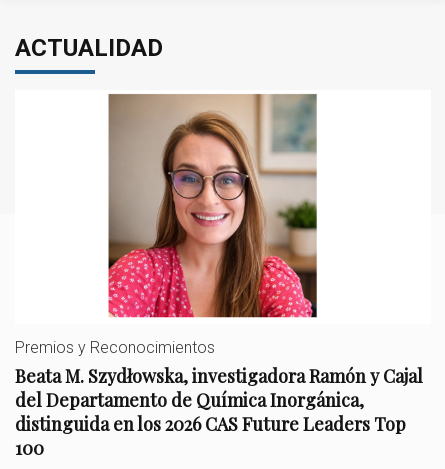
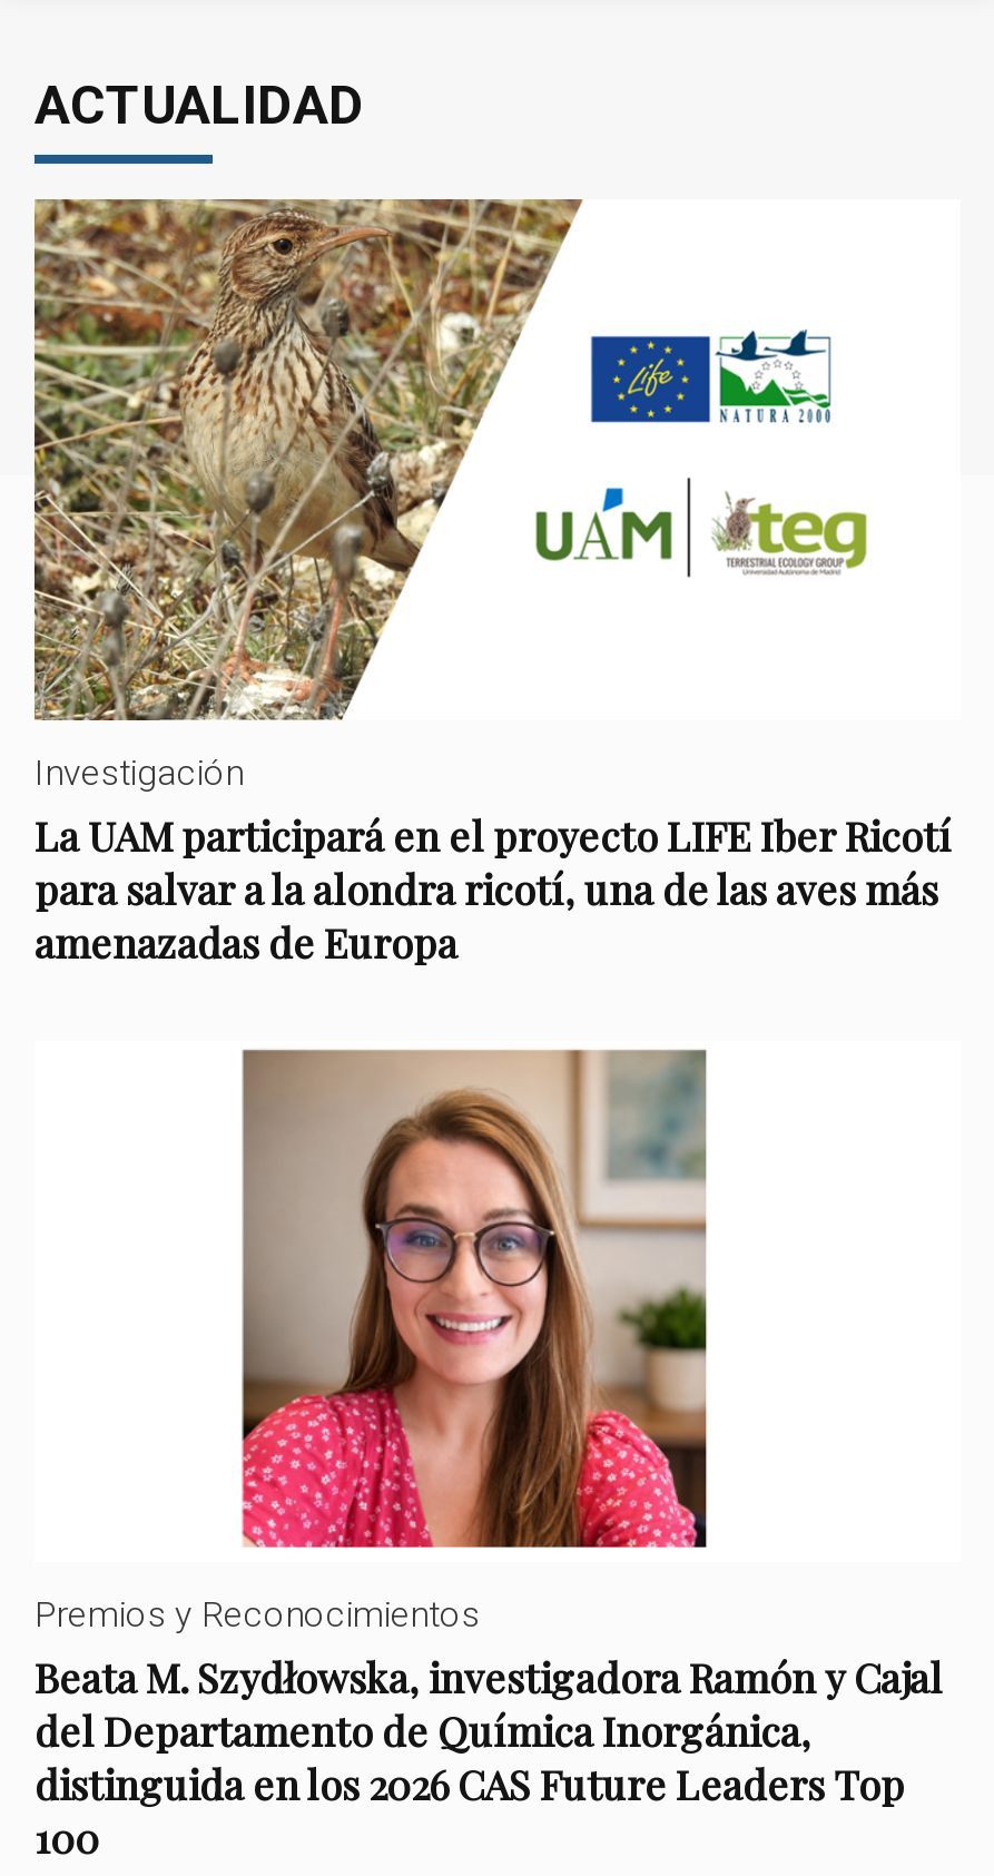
+ [image]
+ Investigación
+ La UAM participará en el proyecto LIFE Iber Ricotí
+ para salvar a la alondra ricotí, una de las aves más
+ amenazadas de Europa
